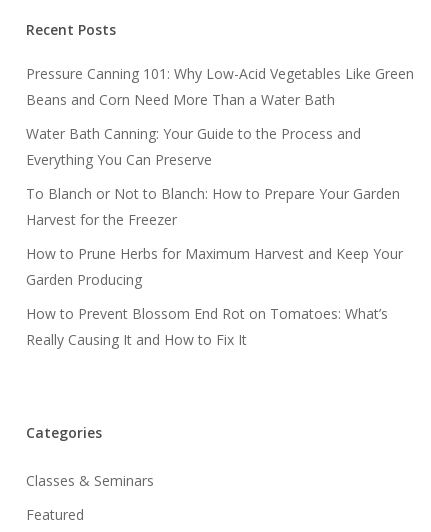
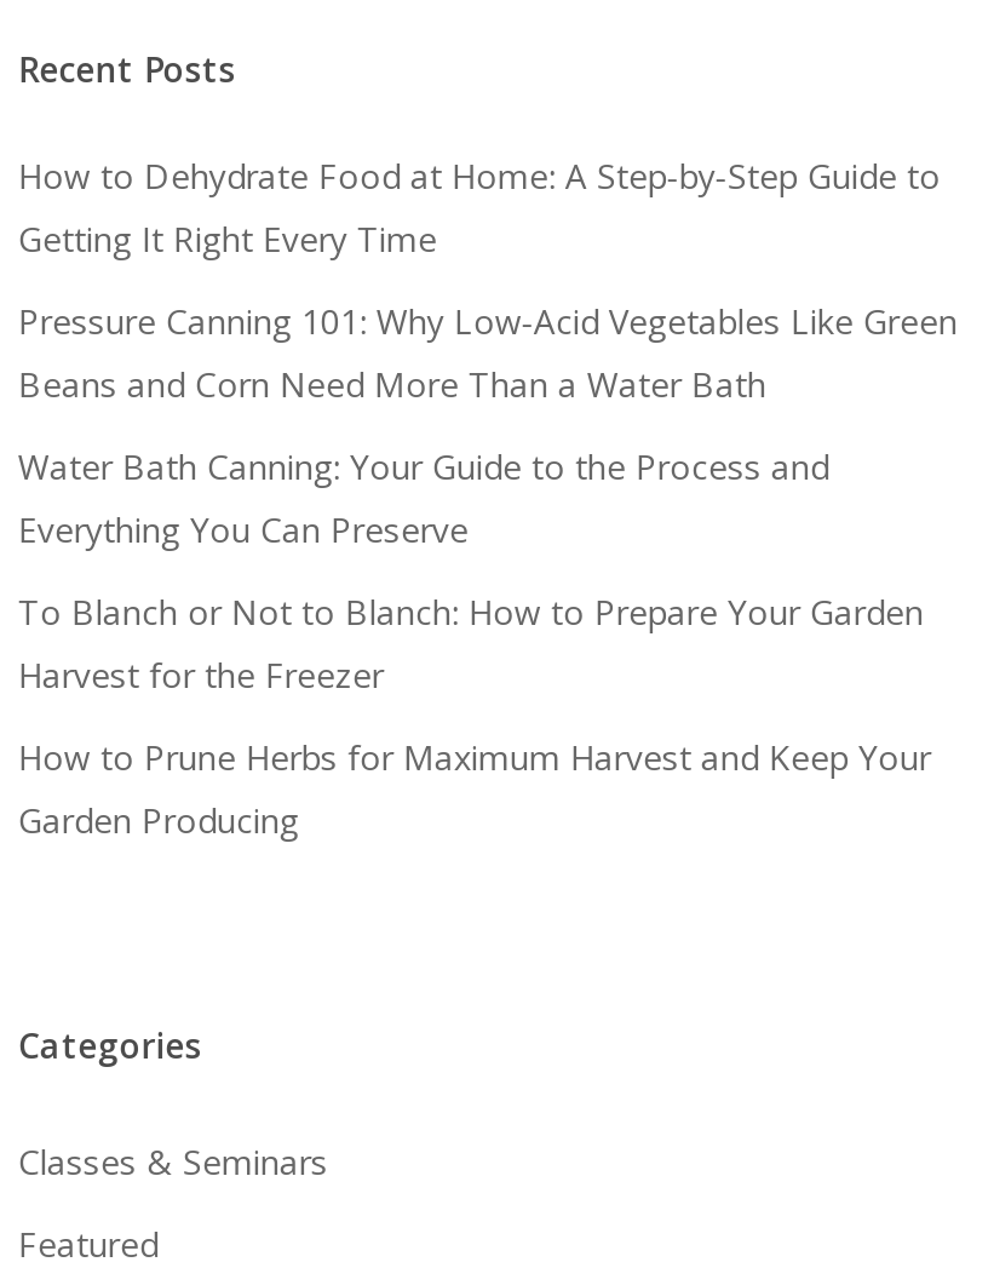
+ How to Dehydrate Food at Home: A Step-by-Step Guide to
+ Getting It Right Every Time

moved down: Pressure Canning 101: Why Low-Acid Vegetables Like Green | Beans and Corn Need More Than a Water Bath | Water Bath Canning: Your Guide to the Process and | Everything You Can Preserve | To Blanch or Not to Blanch: How to Prepare Your Garden | Harvest for the Freezer | How to Prune Herbs for Maximum Harvest and Keep Your | Garden Producing

- How to Prevent Blossom End Rot on Tomatoes: What’s
- Really Causing It and How to Fix It
